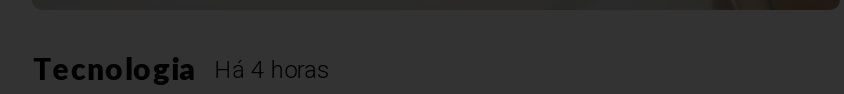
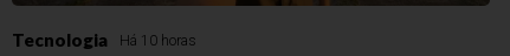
- Tecnologia Há 4 horas
+ Tecnologia Há 10 horas
